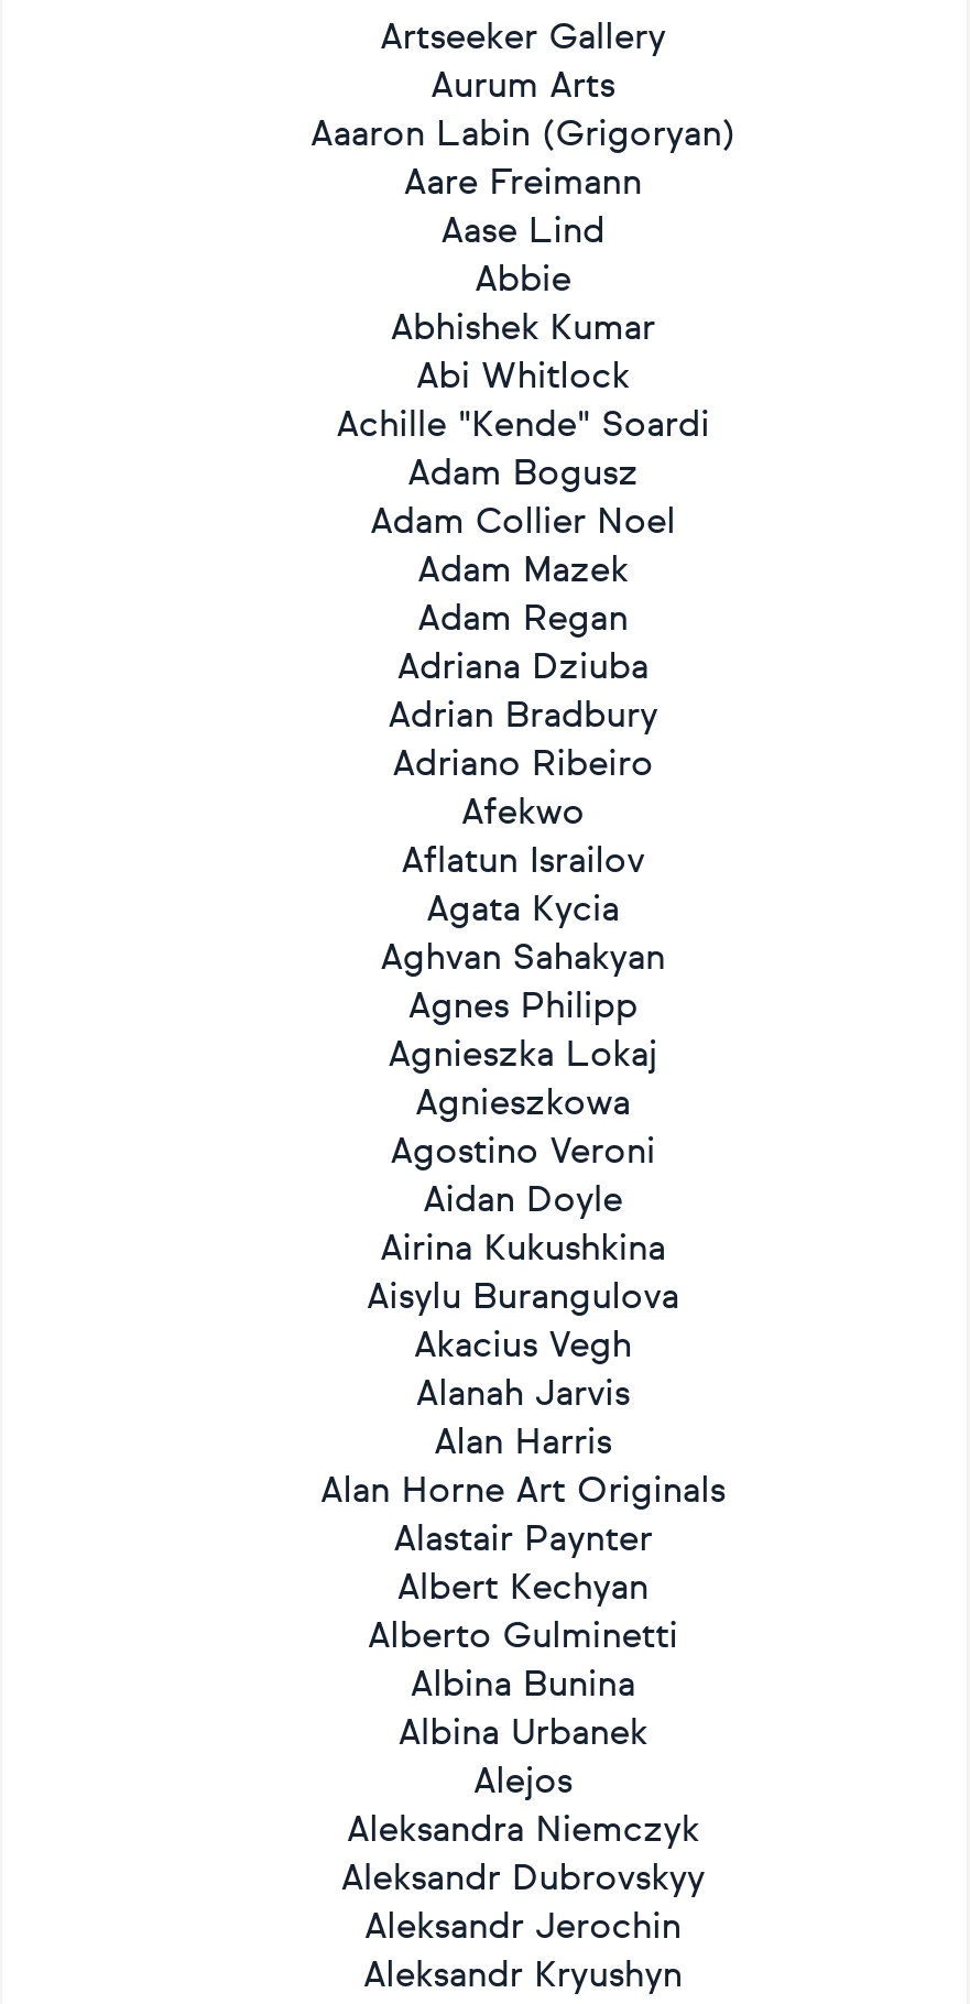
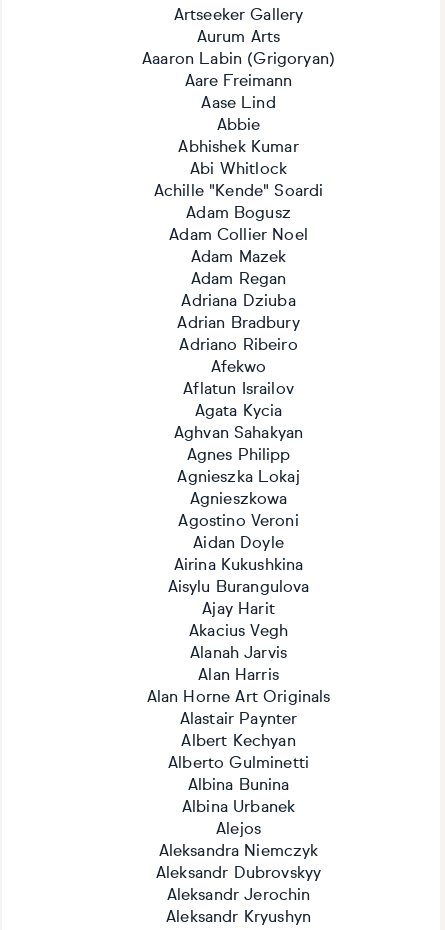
+ Ajay Harit
